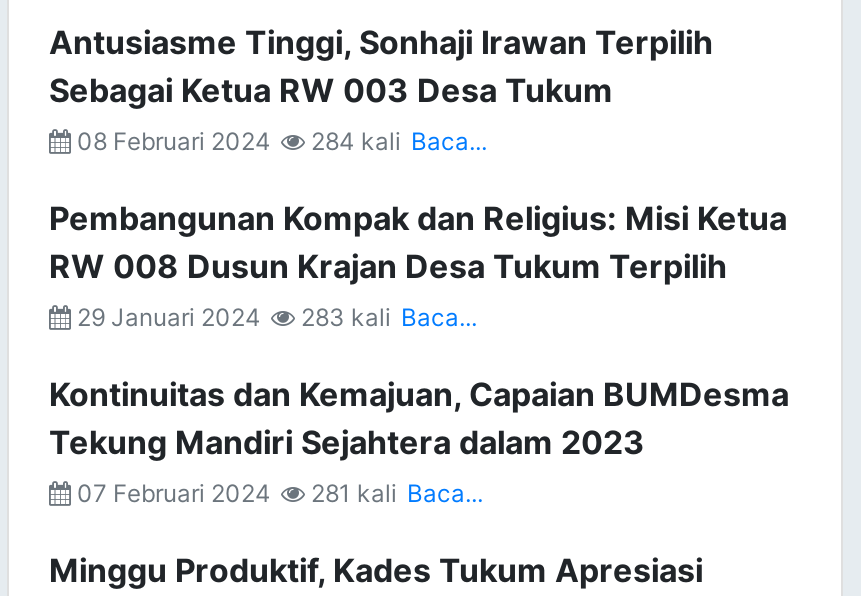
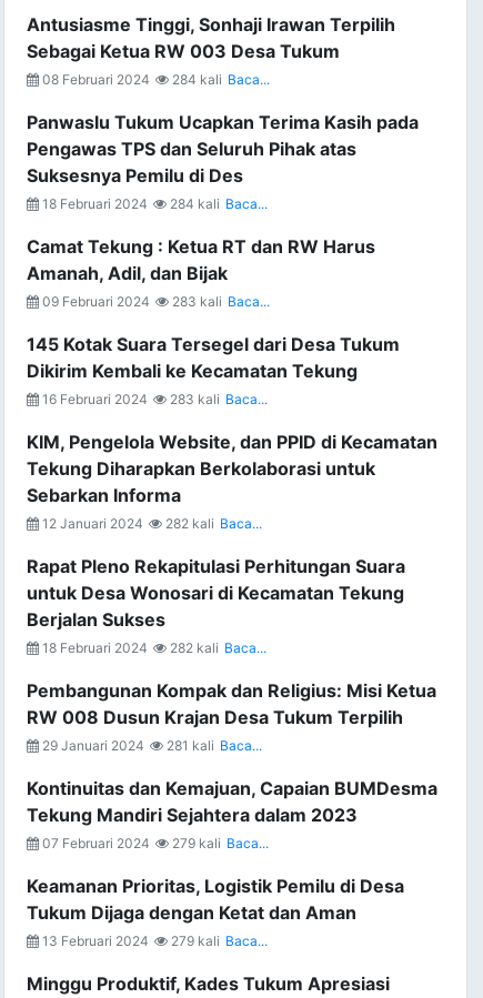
+ Panwaslu Tukum Ucapkan Terima Kasih pada
+ Pengawas TPS dan Seluruh Pihak atas
+ Suksesnya Pemilu di Des
+ 18 Februari 2024
+ 284 kali Baca...
+ Camat Tekung : Ketua RT dan RW Harus
+ Amanah, Adil, dan Bijak
+ 09 Februari 2024
+ 283 kali Baca...
+ 145 Kotak Suara Tersegel dari Desa Tukum
+ Dikirim Kembali ke Kecamatan Tekung
+ 16 Februari 2024
+ 283 kali Baca...
+ KIM, Pengelola Website, dan PPID di Kecamatan
+ Tekung Diharapkan Berkolaborasi untuk
+ Sebarkan Informa
+ 12 Januari 2024
+ 282 kali Baca...
+ Rapat Pleno Rekapitulasi Perhitungan Suara
+ untuk Desa Wonosari di Kecamatan Tekung
+ Berjalan Sukses
+ 18 Februari 2024
+ 282 kali Baca...

- 29 Januari 2024 283 kali Baca...
+ 29 Januari 2024 281 kali Baca...

- 281 kali Baca...
+ 279 kali Baca...
+ Keamanan Prioritas, Logistik Pemilu di Desa
+ Tukum Dijaga dengan Ketat dan Aman
+ 13 Februari 2024
+ 279 kali Baca...
